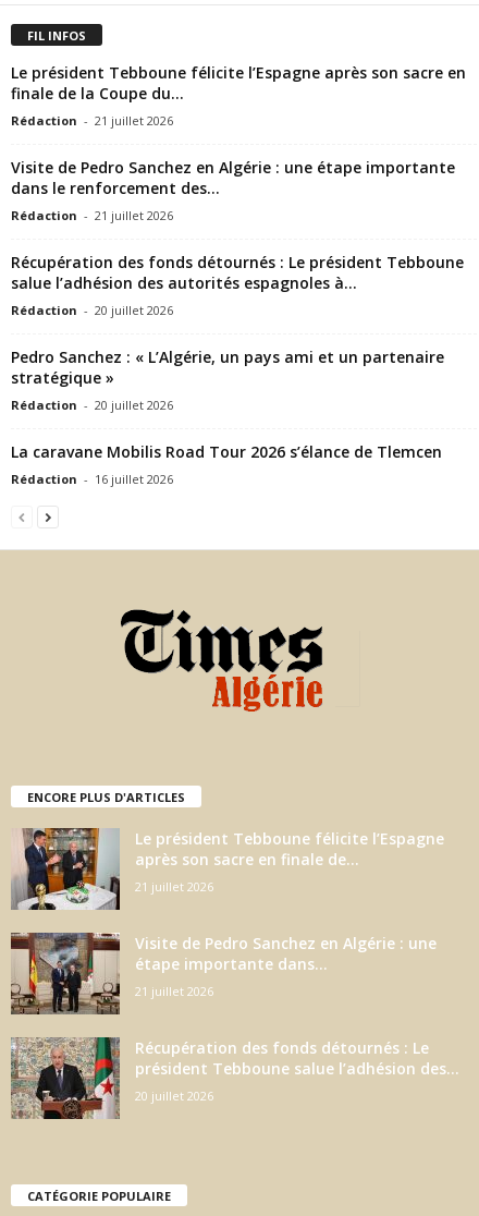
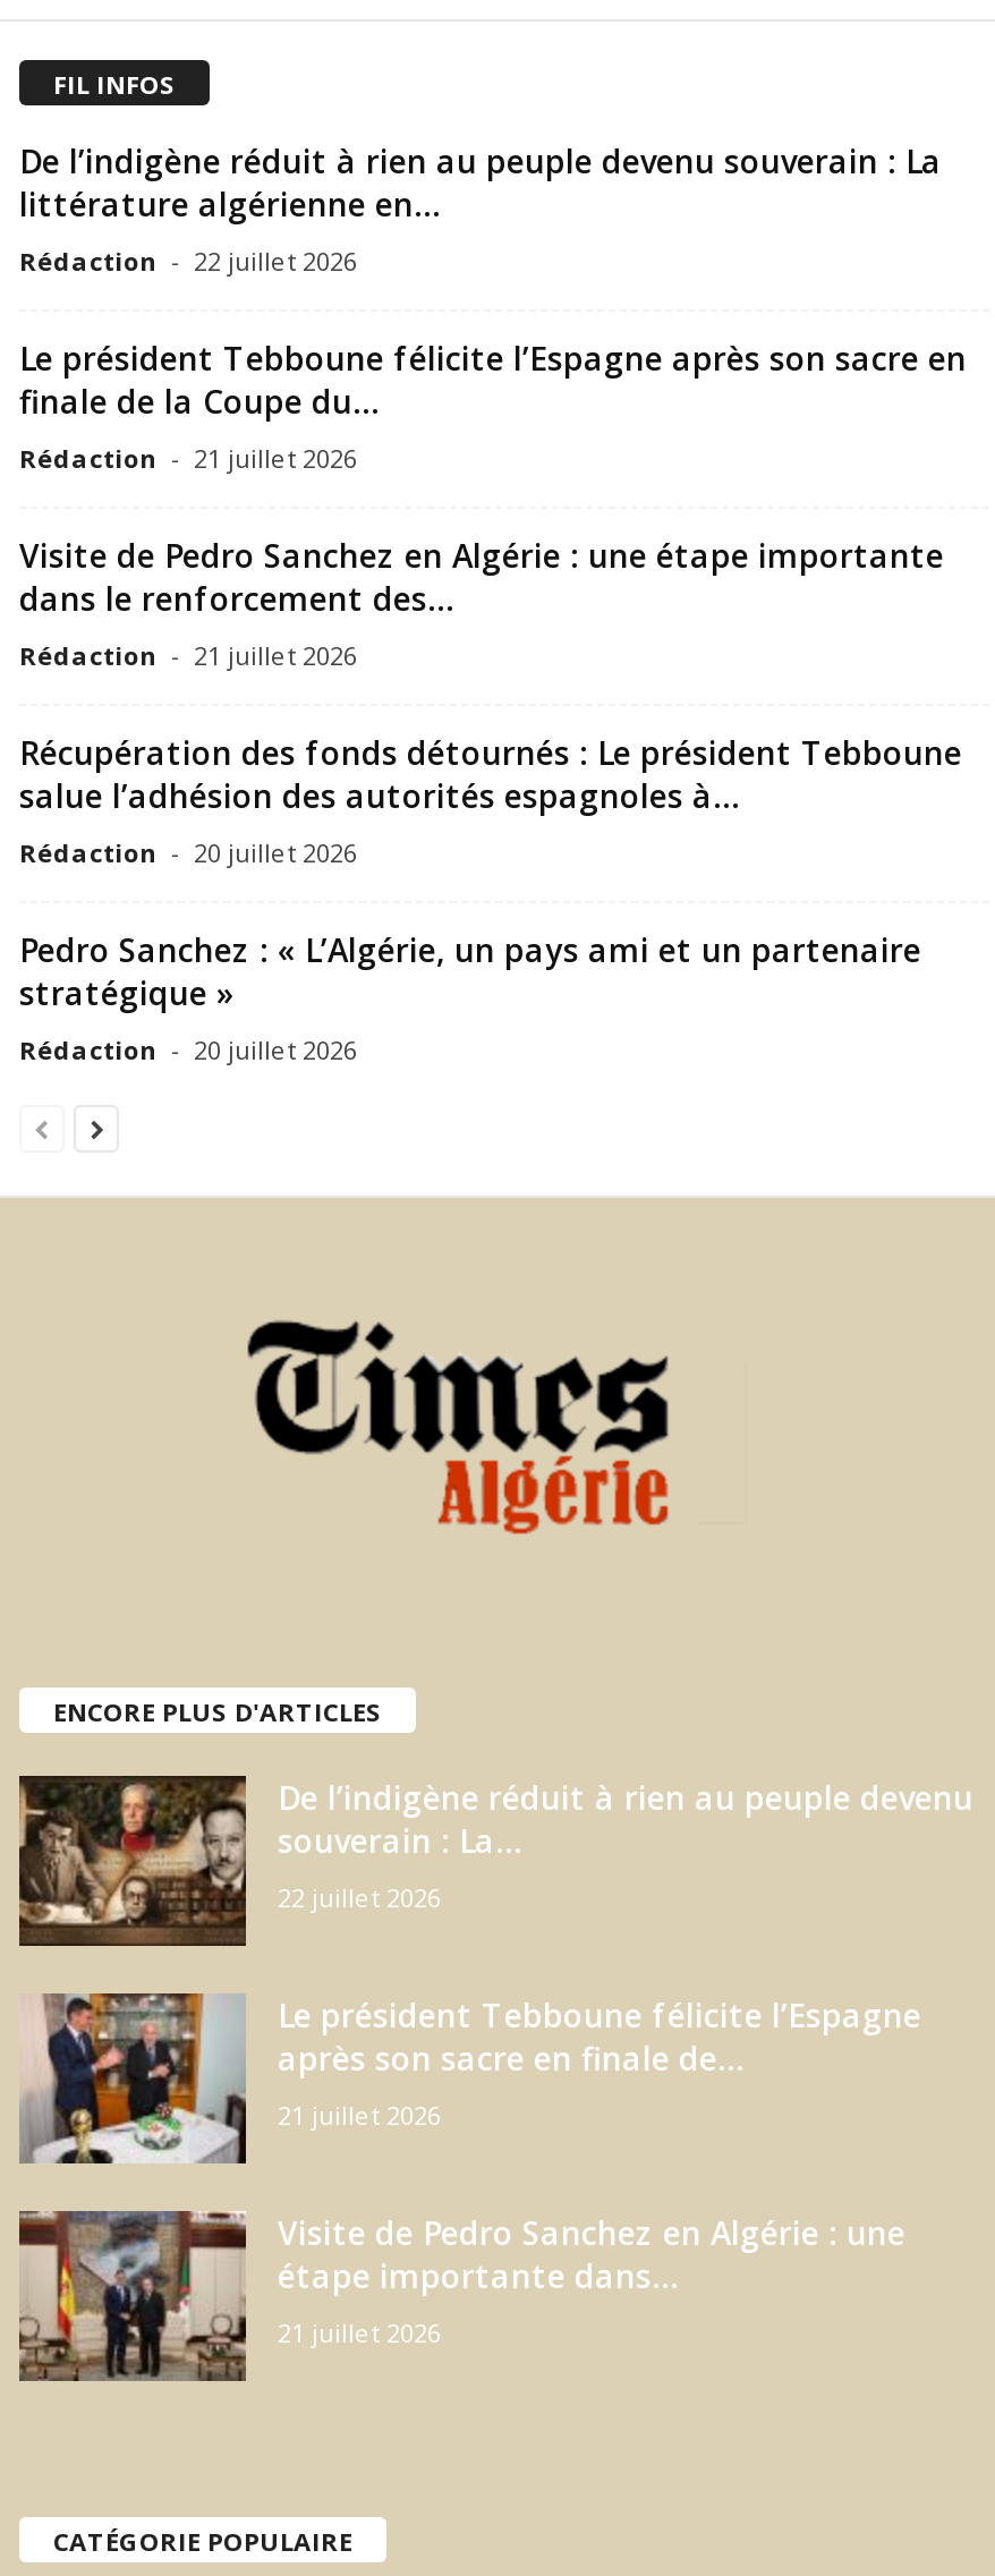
+ De l’indigène réduit à rien au peuple devenu souverain : La
+ littérature algérienne en...
+ Rédaction - 22 juillet 2026

moved down: Le président Tebboune félicite l’Espagne après son sacre en | finale de la Coupe du... | Rédaction - 21 juillet 2026 | ... | stratégique » | Rédaction - 20 juillet 2026

- La caravane Mobilis Road Tour 2026 s’élance de Tlemcen
- Rédaction - 16 juillet 2026

+ [image]
+ De l’indigène réduit à rien au peuple devenu
+ souverain : La...
+ 22 juillet 2026

moved down: [image] | Le président Tebboune félicite l’Espagne | après son sacre en finale de... | 21 juillet 2026 | Visite de Pedro Sanchez en Algérie : une | étape importante dans... | 21 juillet 2026

- [image]
- Récupération des fonds détournés : Le
- président Tebboune salue l’adhésion des...
- 20 juillet 2026
